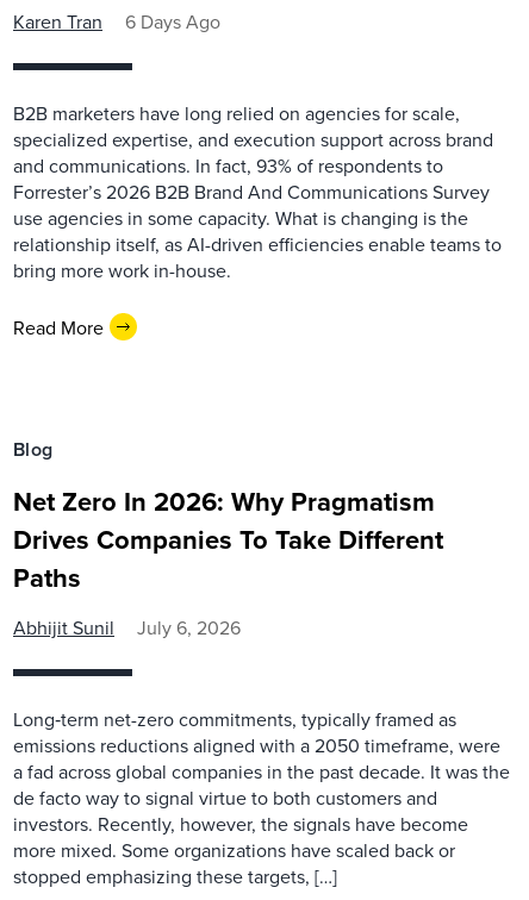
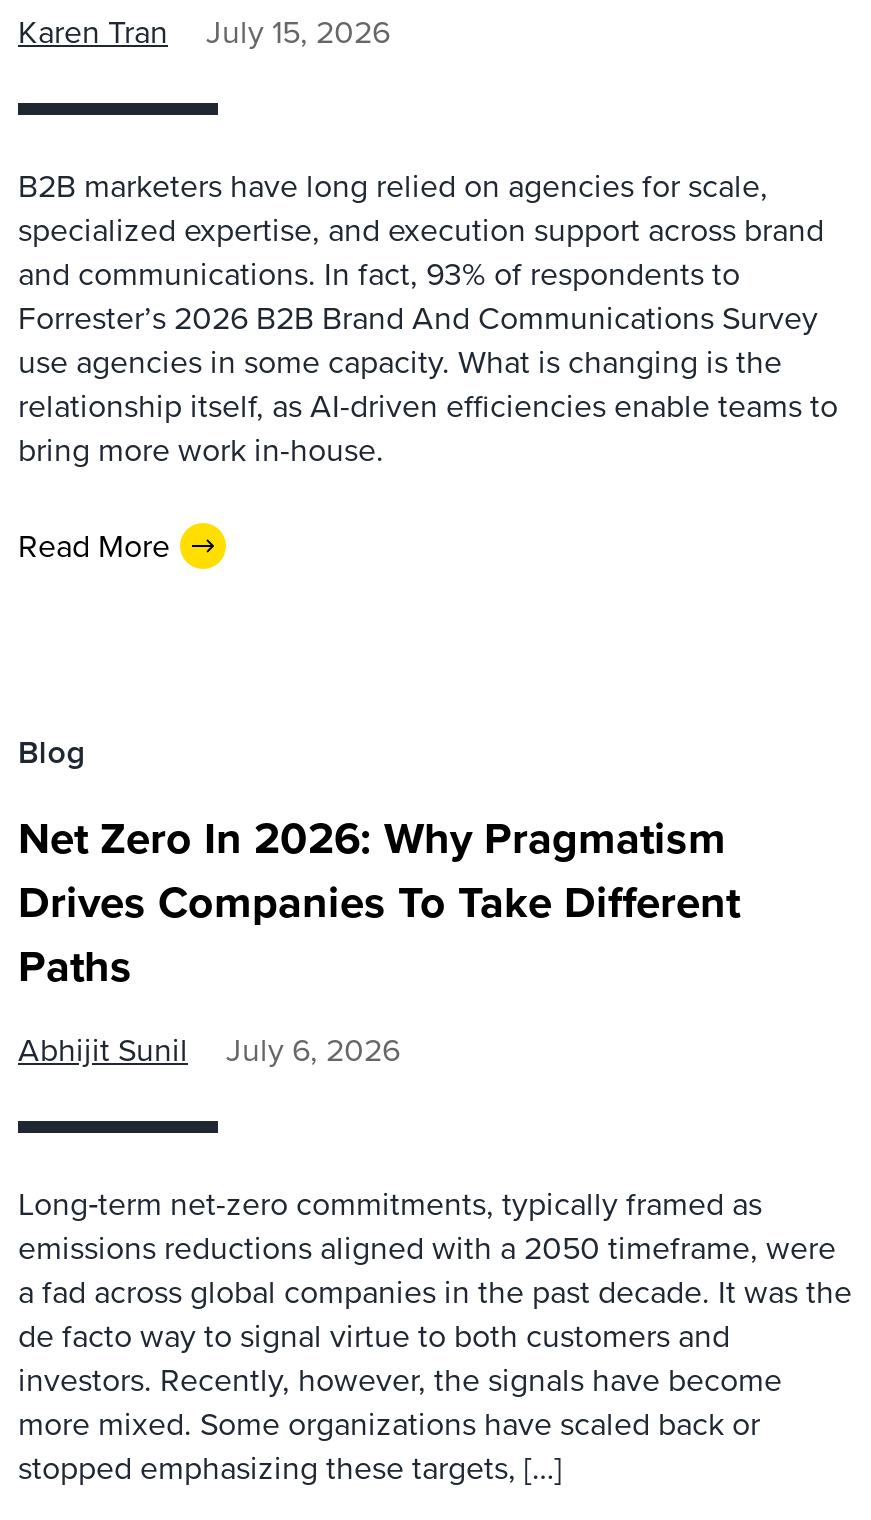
- Karen Tran 6 Days Ago
+ Karen Tran July 15, 2026
